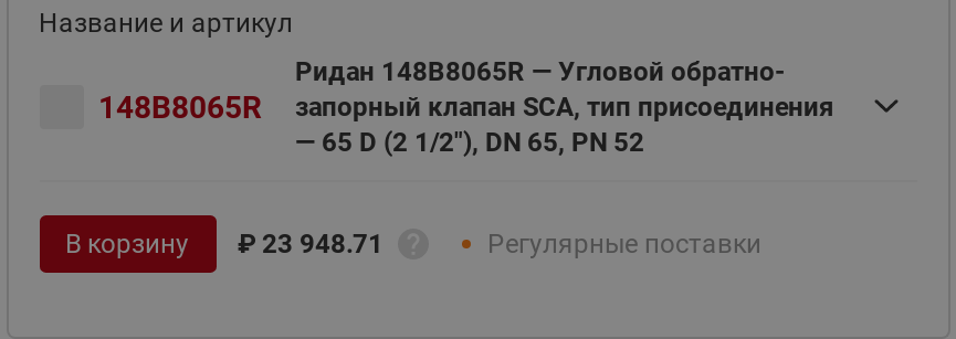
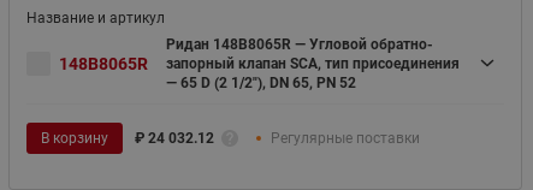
- В корзину ₽ 23 948.71
+ В корзину ₽ 24 032.12
